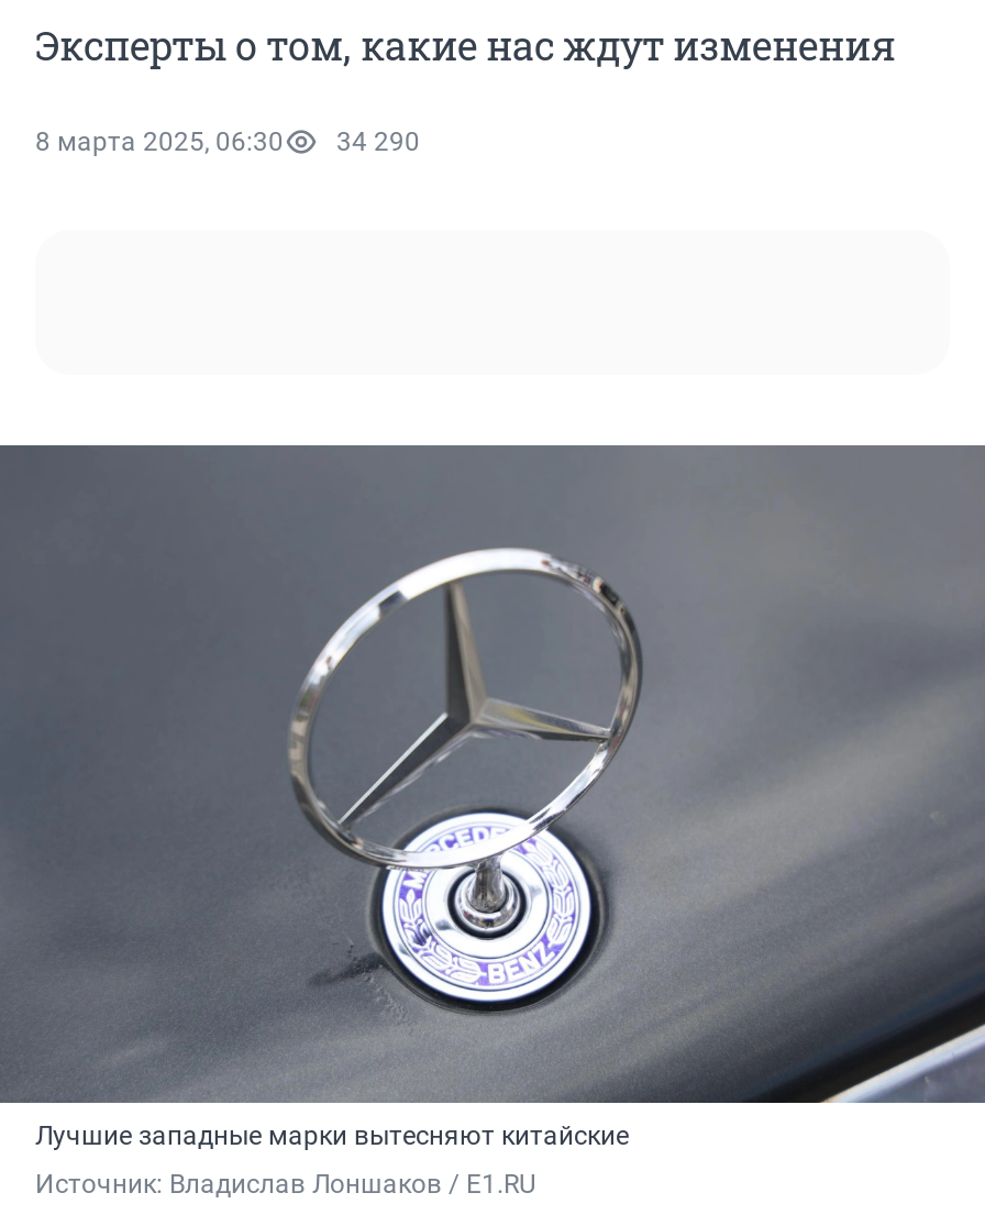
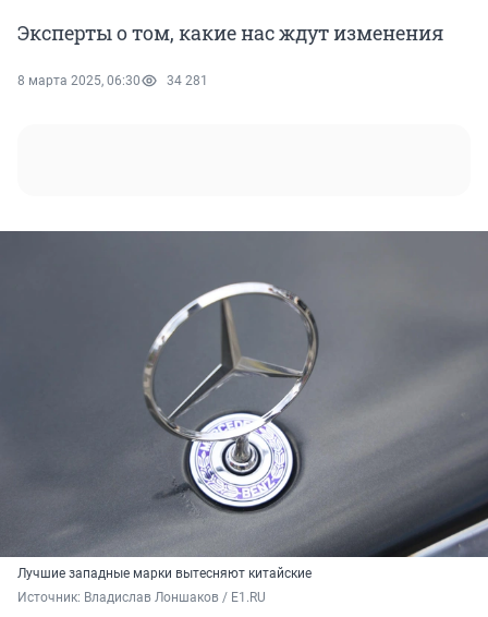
- 8 марта 2025, 06:30 34 290
+ 8 марта 2025, 06:30 34 281
